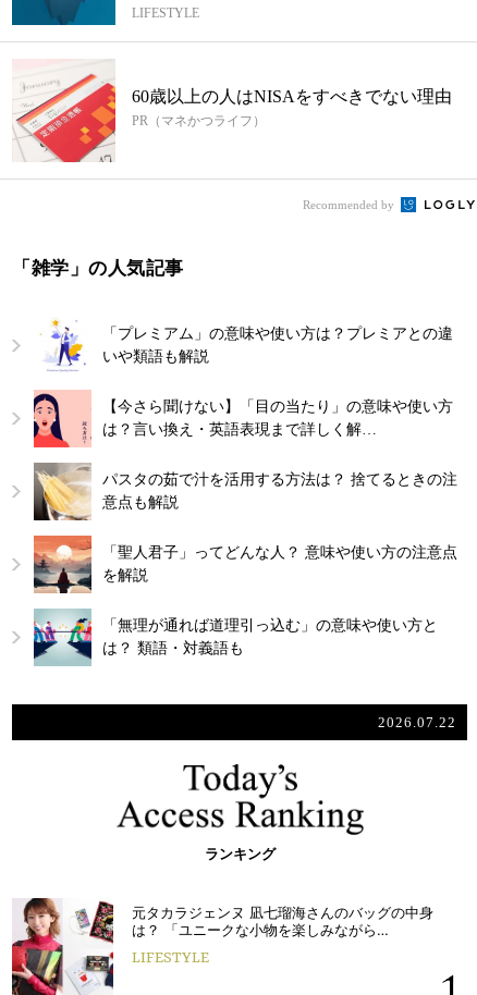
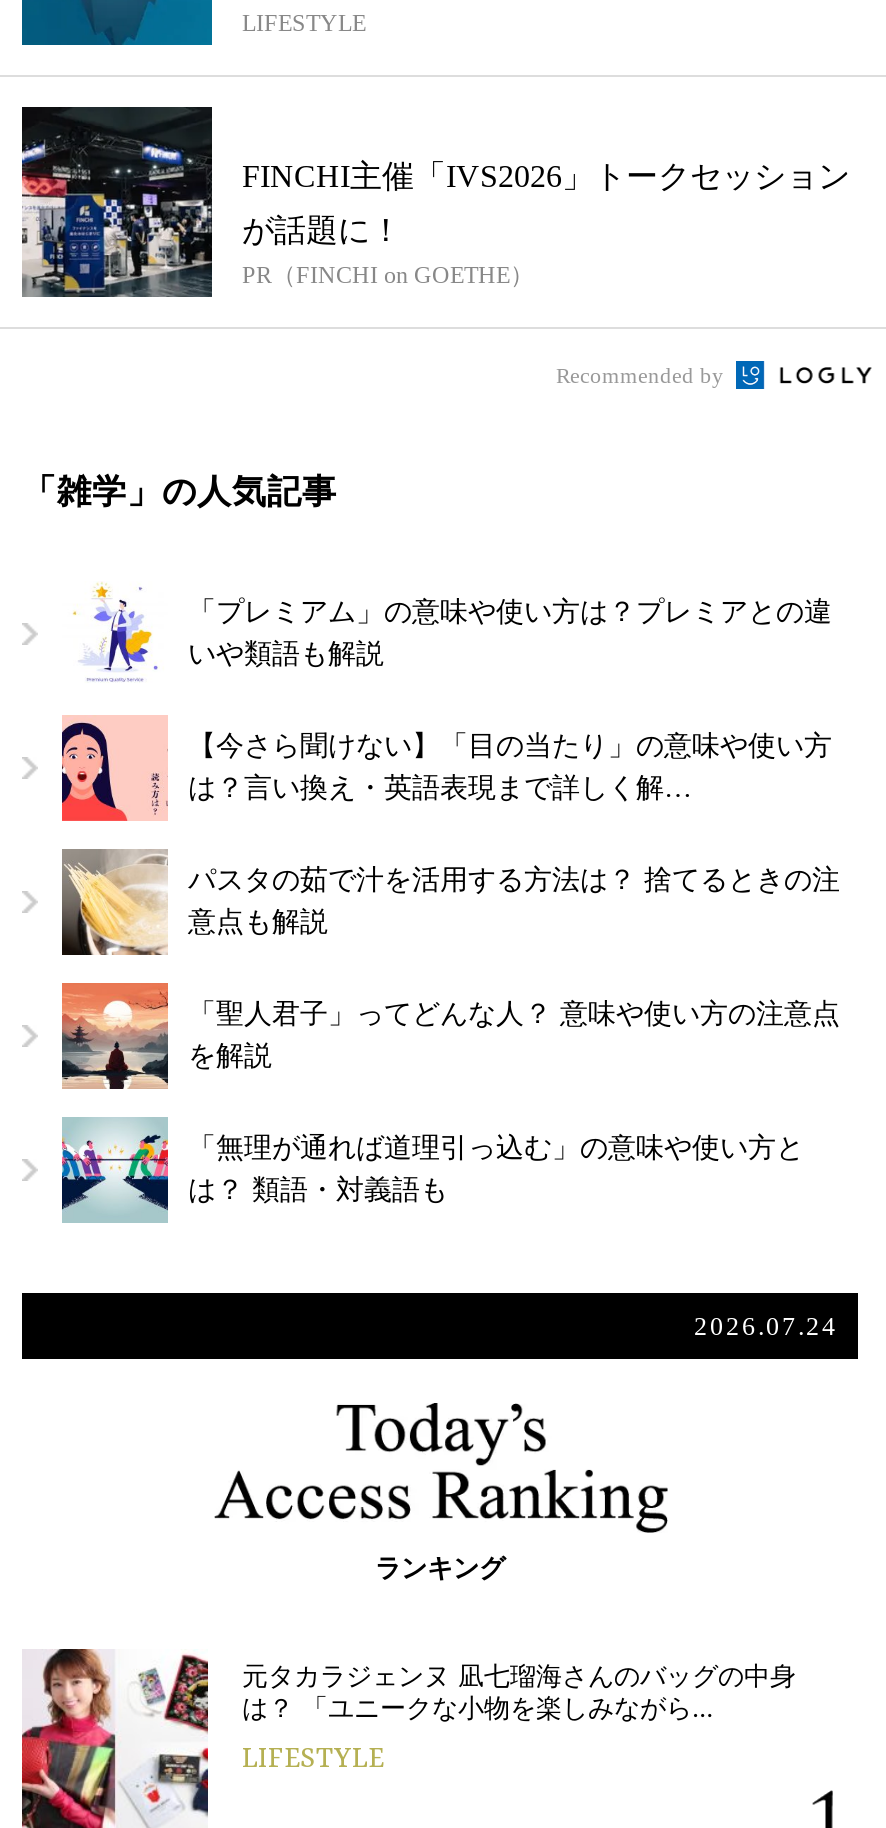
- [image]
- 60歳以上の人はNISAをすべきでない理由
- PR（マネかつライフ）
+ [image]
+ FINCHI主催「IVS2026」トークセッション
+ が話題に！
+ PR（FINCHI on GOETHE）

- 2026.07.22
+ 2026.07.24
